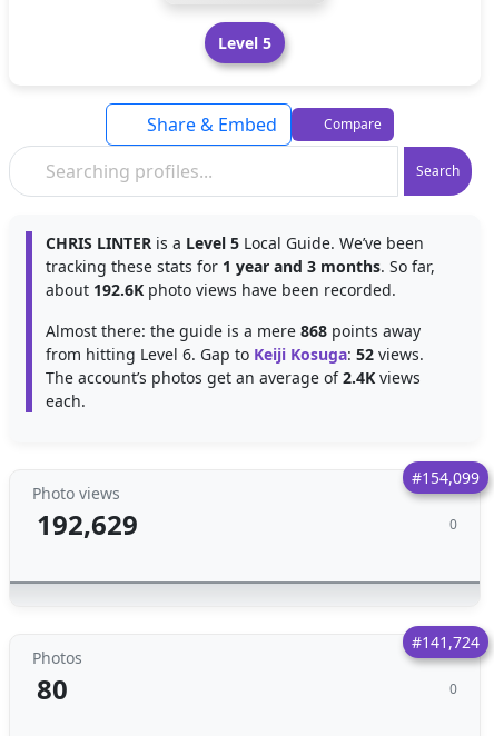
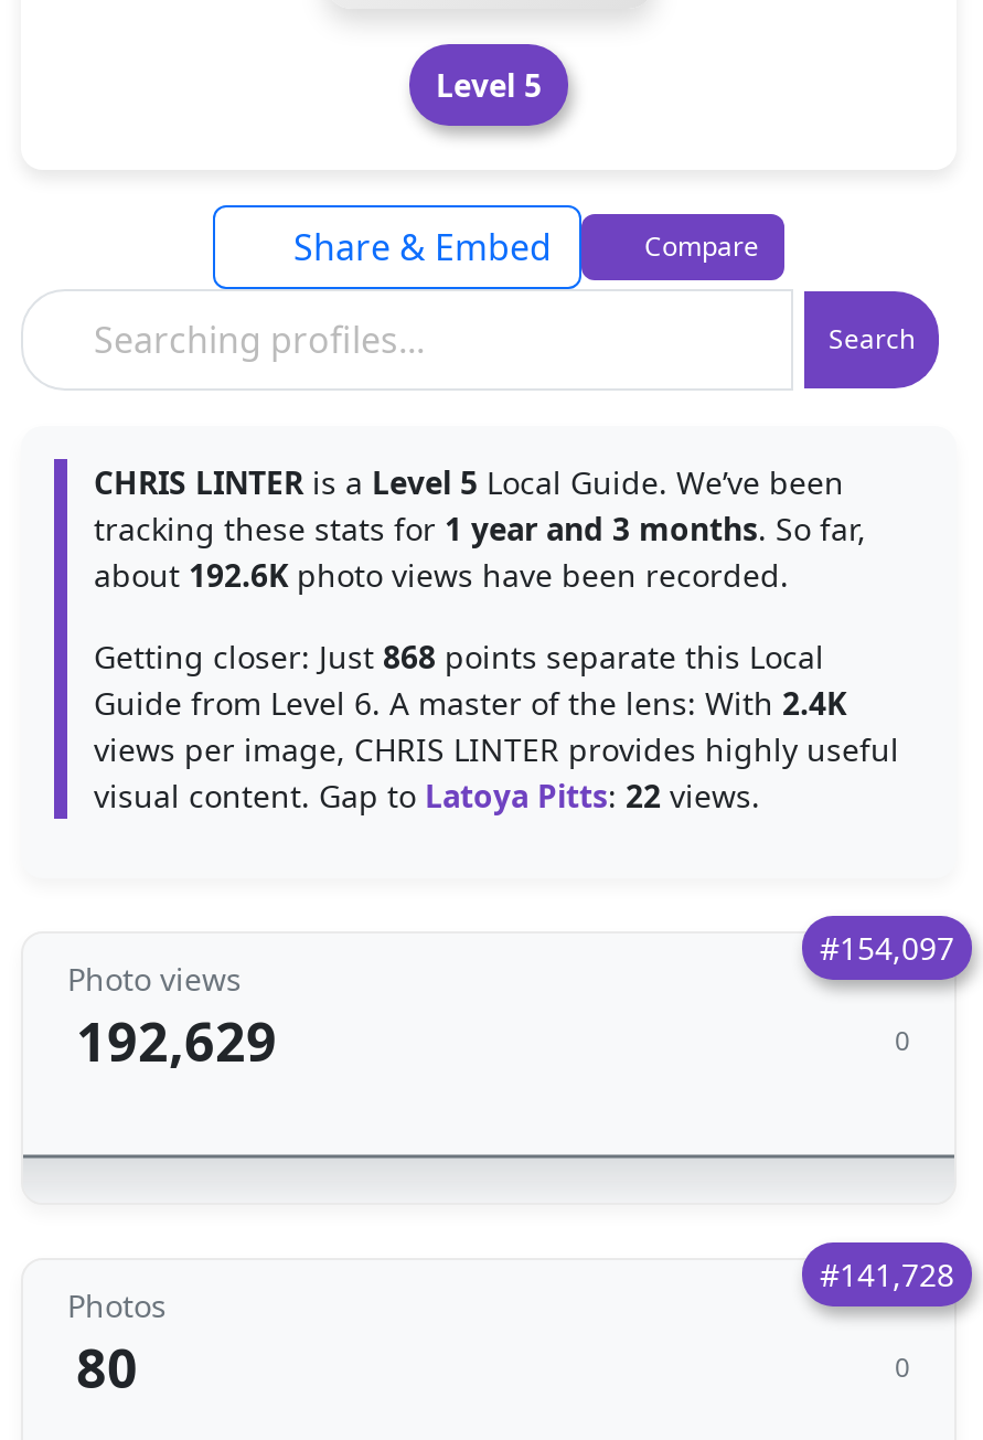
- Almost there: the guide is a mere 868 points away
- from hitting Level 6. Gap to Keiji Kosuga: 52 views.
- The account’s photos get an average of 2.4K views
- each.
+ Getting closer: Just 868 points separate this Local
+ Guide from Level 6. A master of the lens: With 2.4K
+ views per image, CHRIS LINTER provides highly useful
+ visual content. Gap to Latoya Pitts: 22 views.

- #154,099
+ #154,097

- #141,724
+ #141,728
